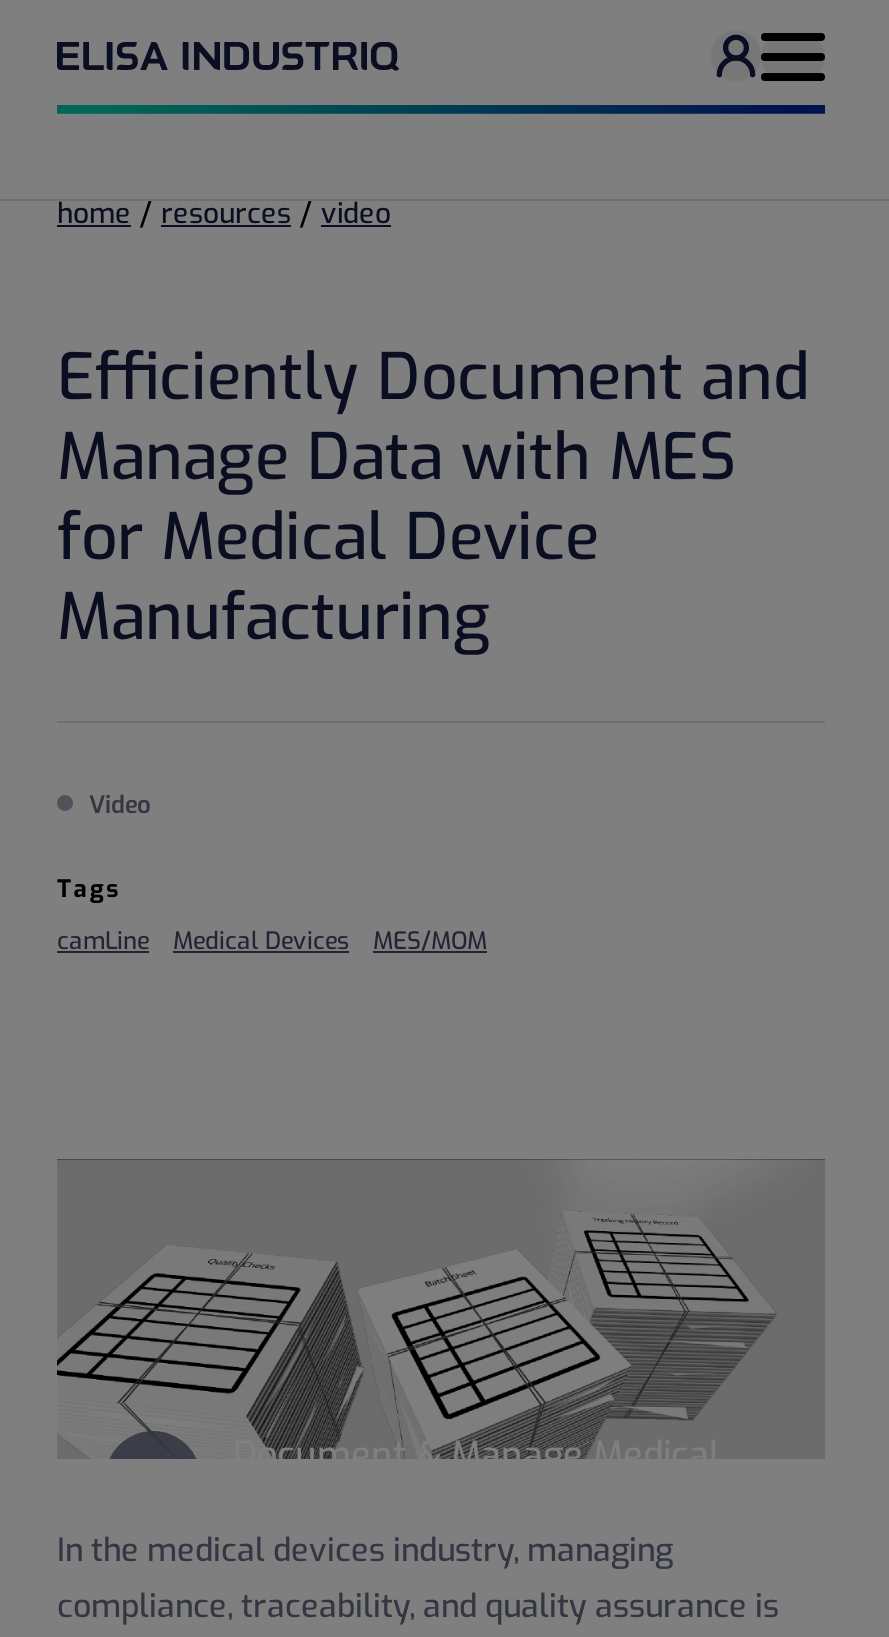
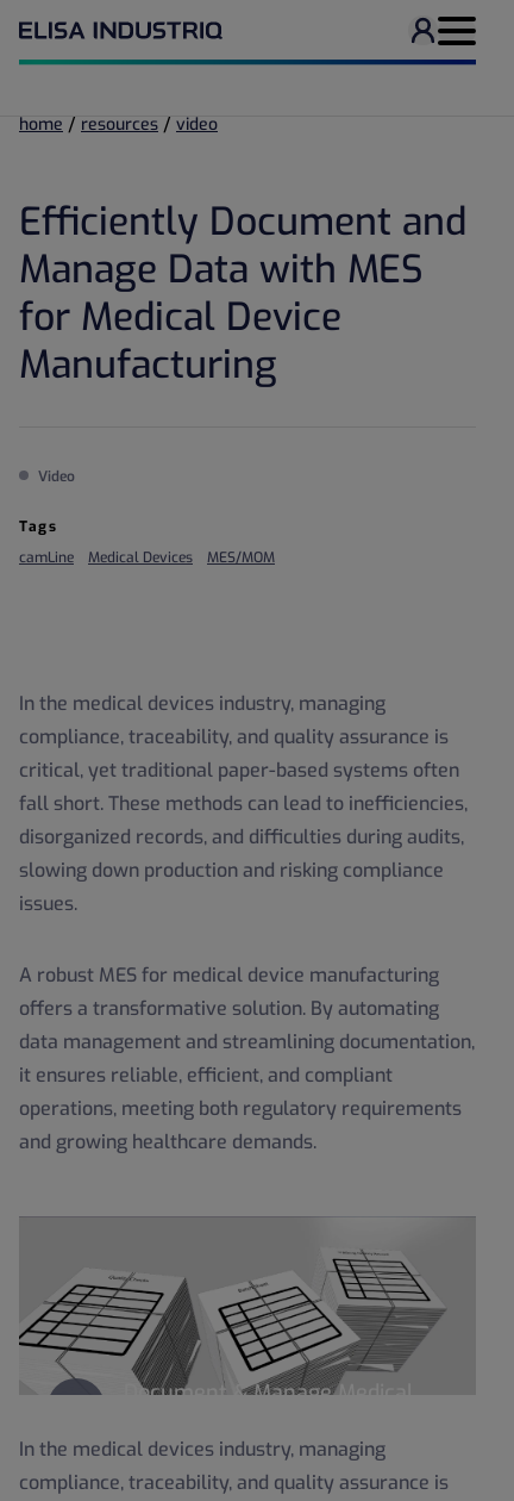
+ In the medical devices industry, managing
+ compliance, traceability, and quality assurance is
+ critical, yet traditional paper-based systems often
+ fall short. These methods can lead to inefficiencies,
+ disorganized records, and difficulties during audits,
+ slowing down production and risking compliance
+ issues.
+ A robust MES for medical device manufacturing
+ offers a transformative solution. By automating
+ data management and streamlining documentation,
+ it ensures reliable, efficient, and compliant
+ operations, meeting both regulatory requirements
+ and growing healthcare demands.
